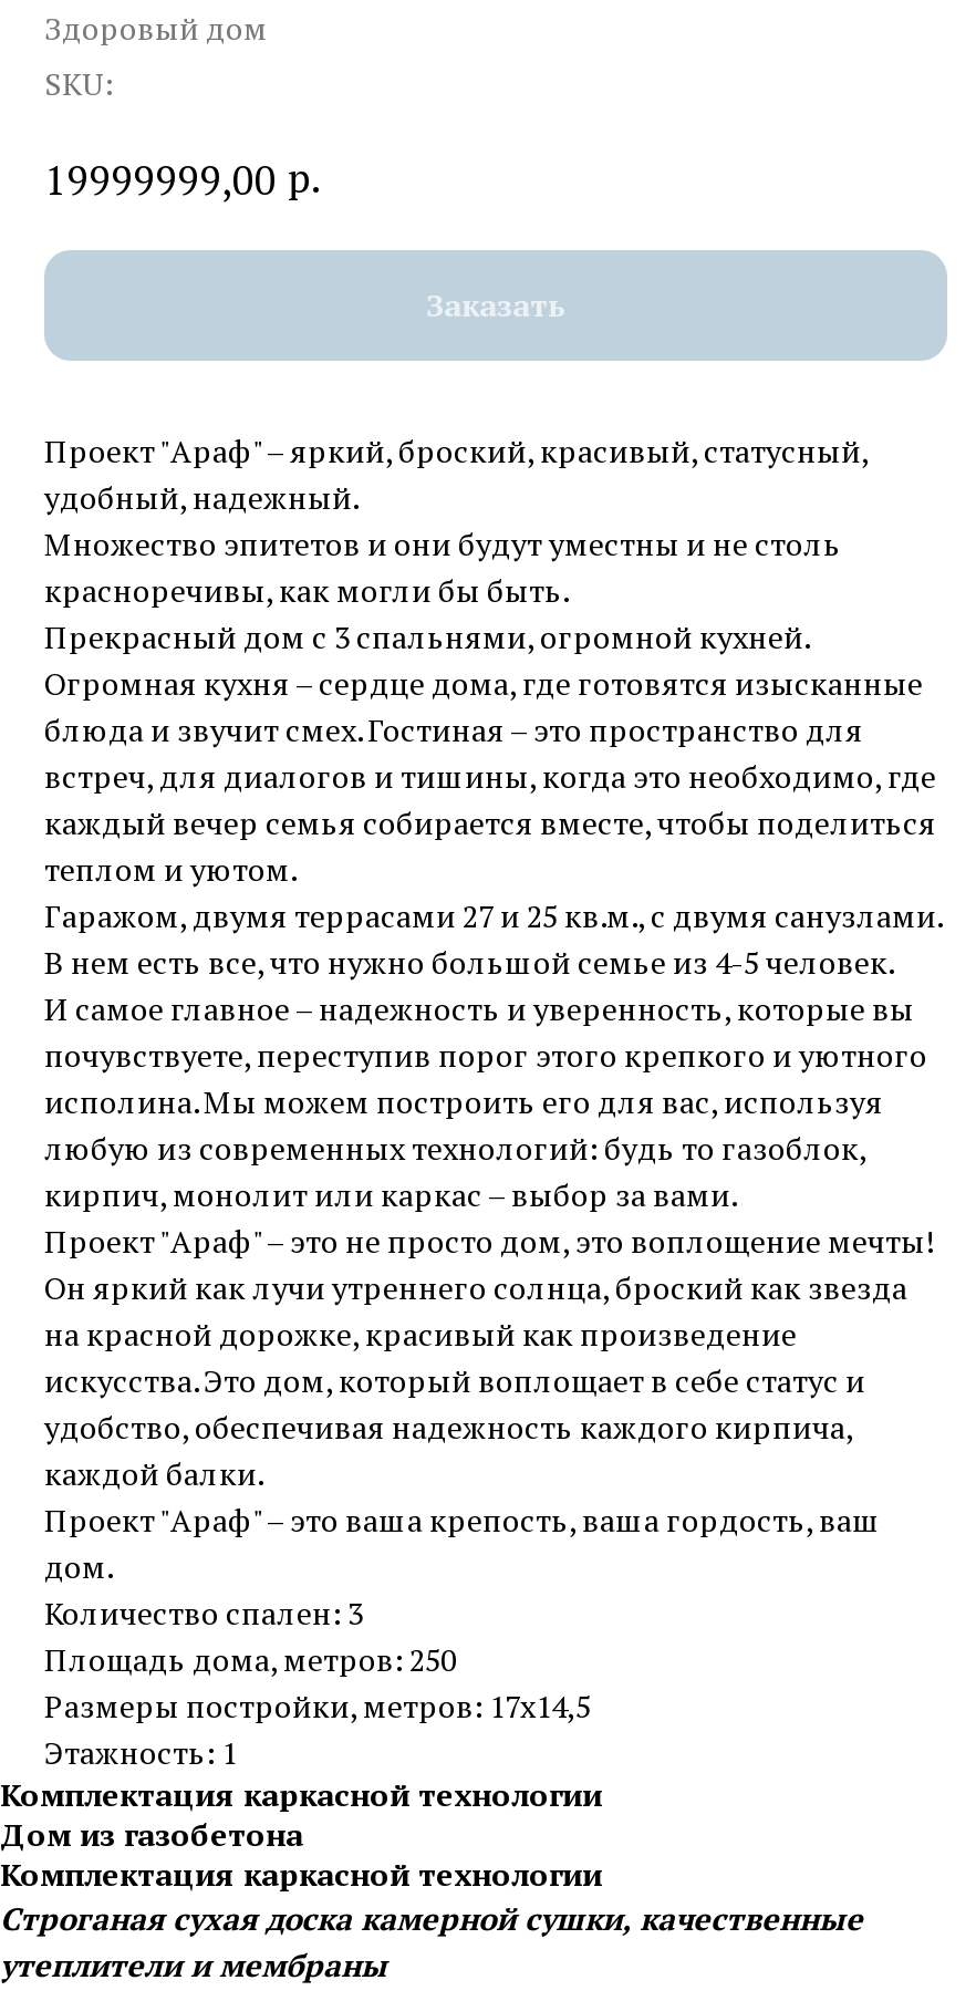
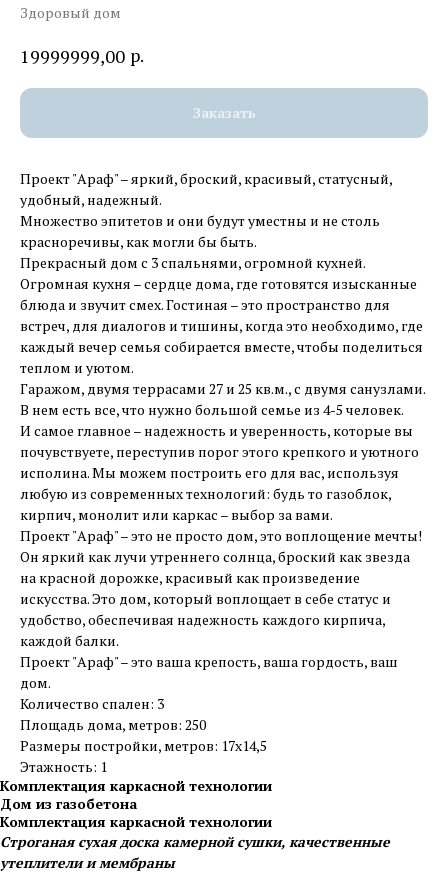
- SKU:
